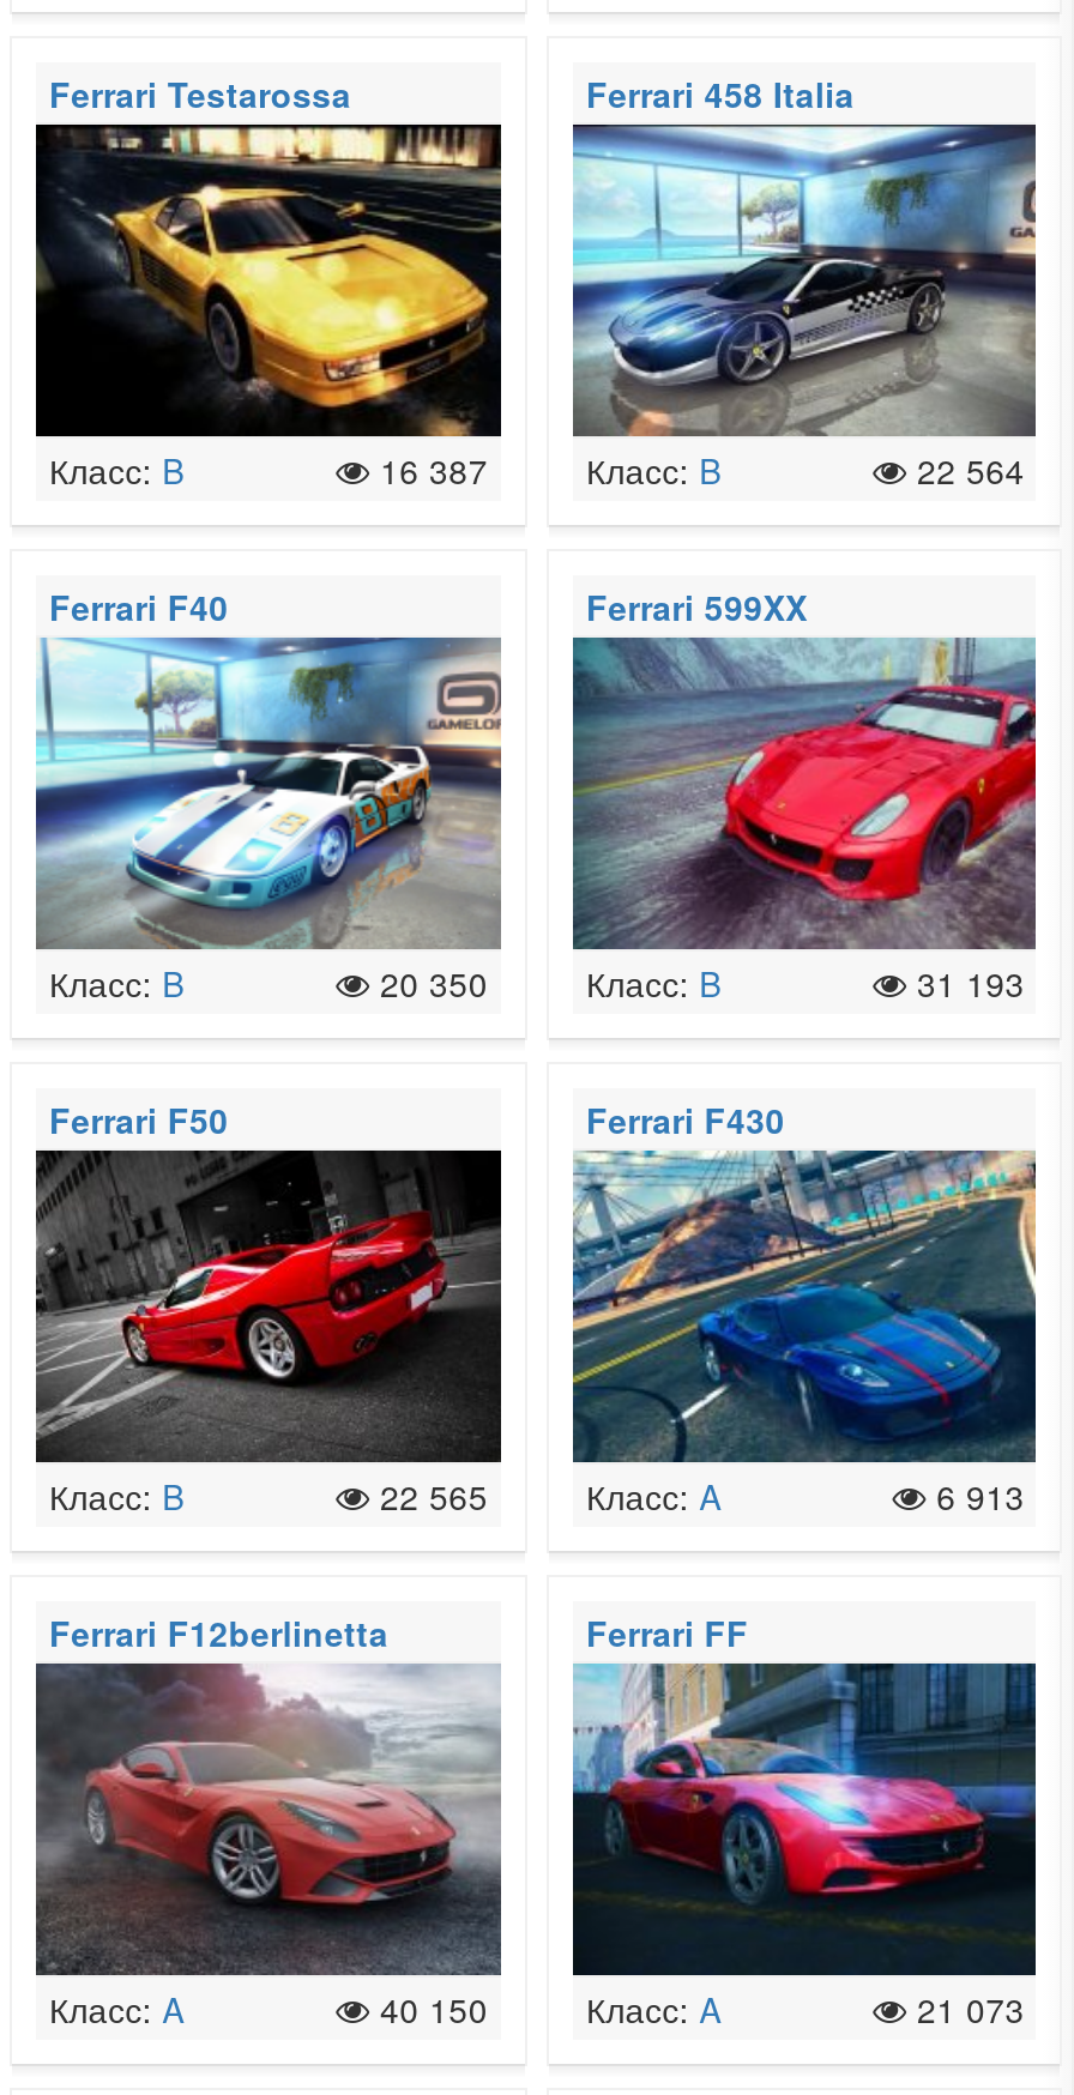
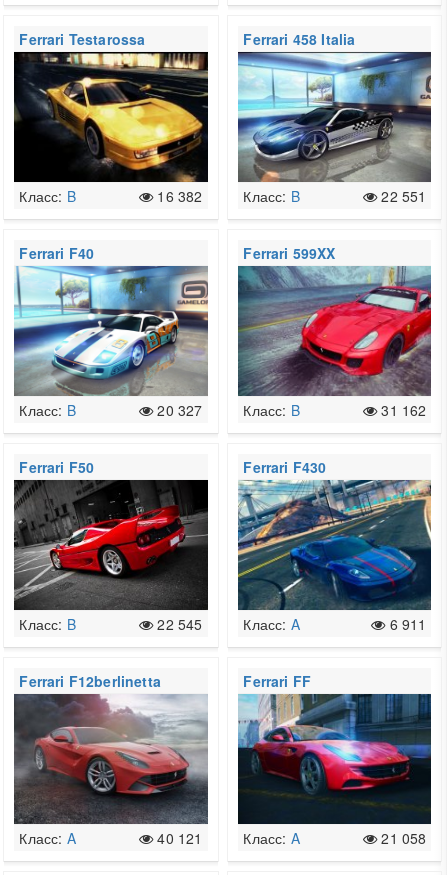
- 16 387
+ 16 382

- 22 564
+ 22 551

- 20 350
+ 20 327

- 31 193
+ 31 162

- 22 565
+ 22 545

- 6 913
+ 6 911

- 40 150
+ 40 121

- 21 073
+ 21 058
